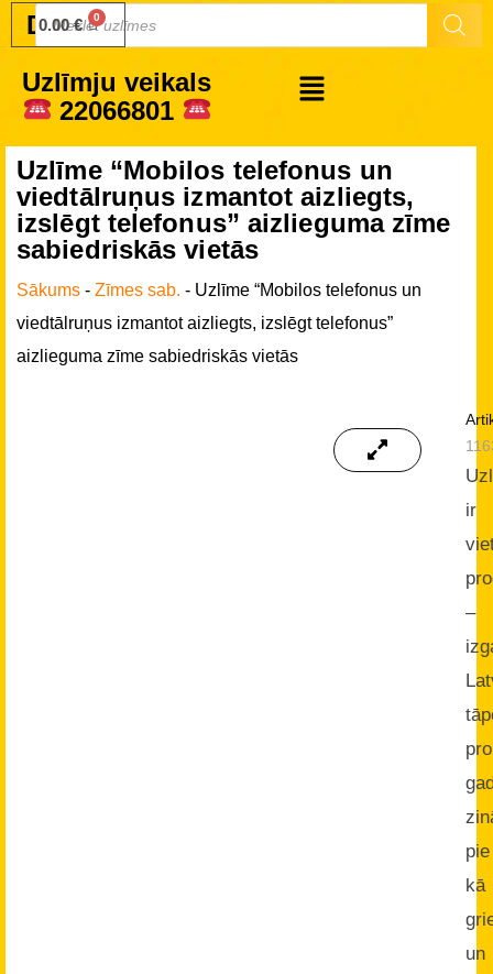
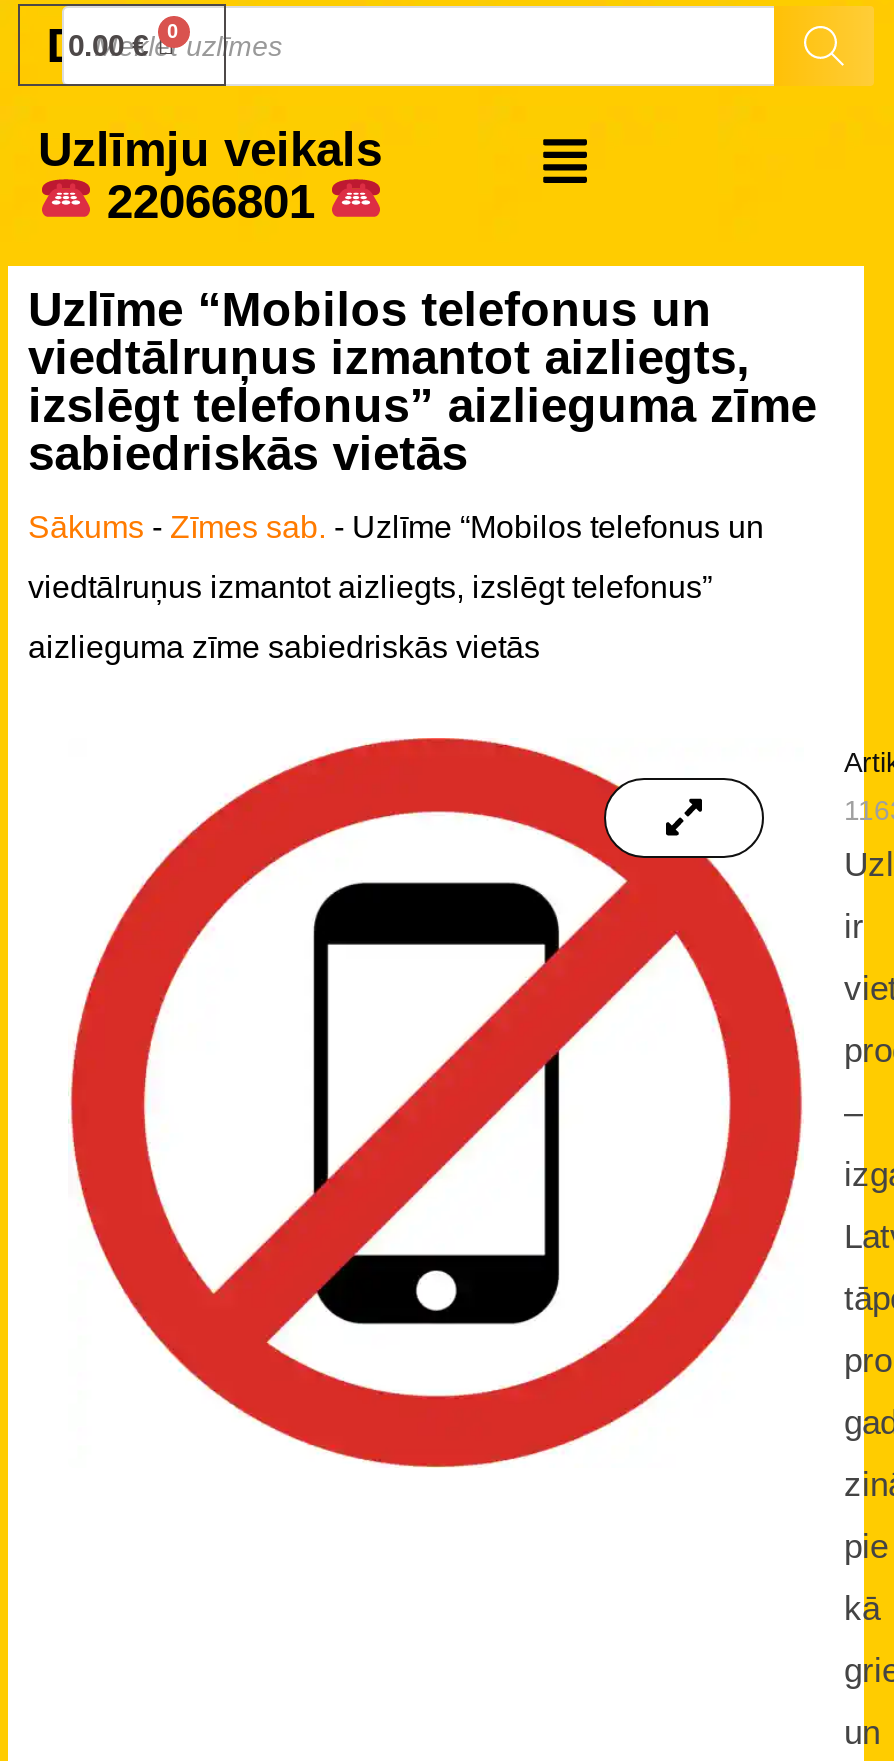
+ [image]
